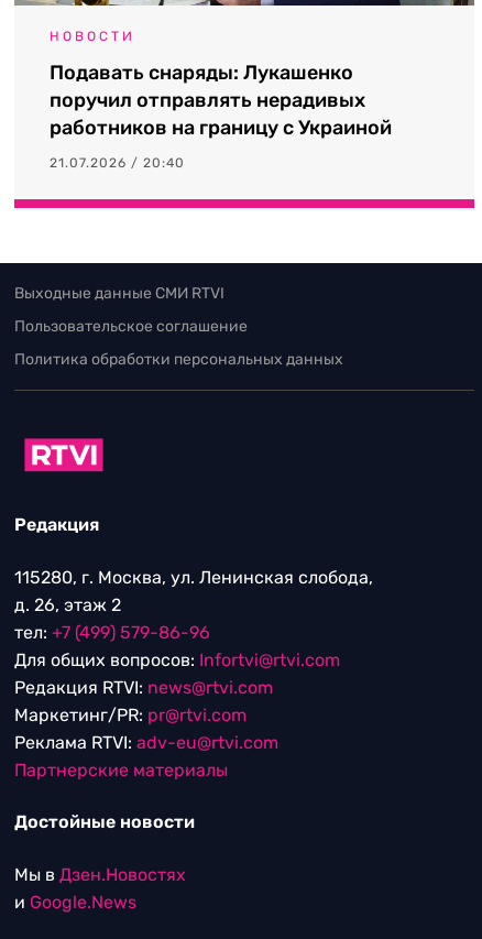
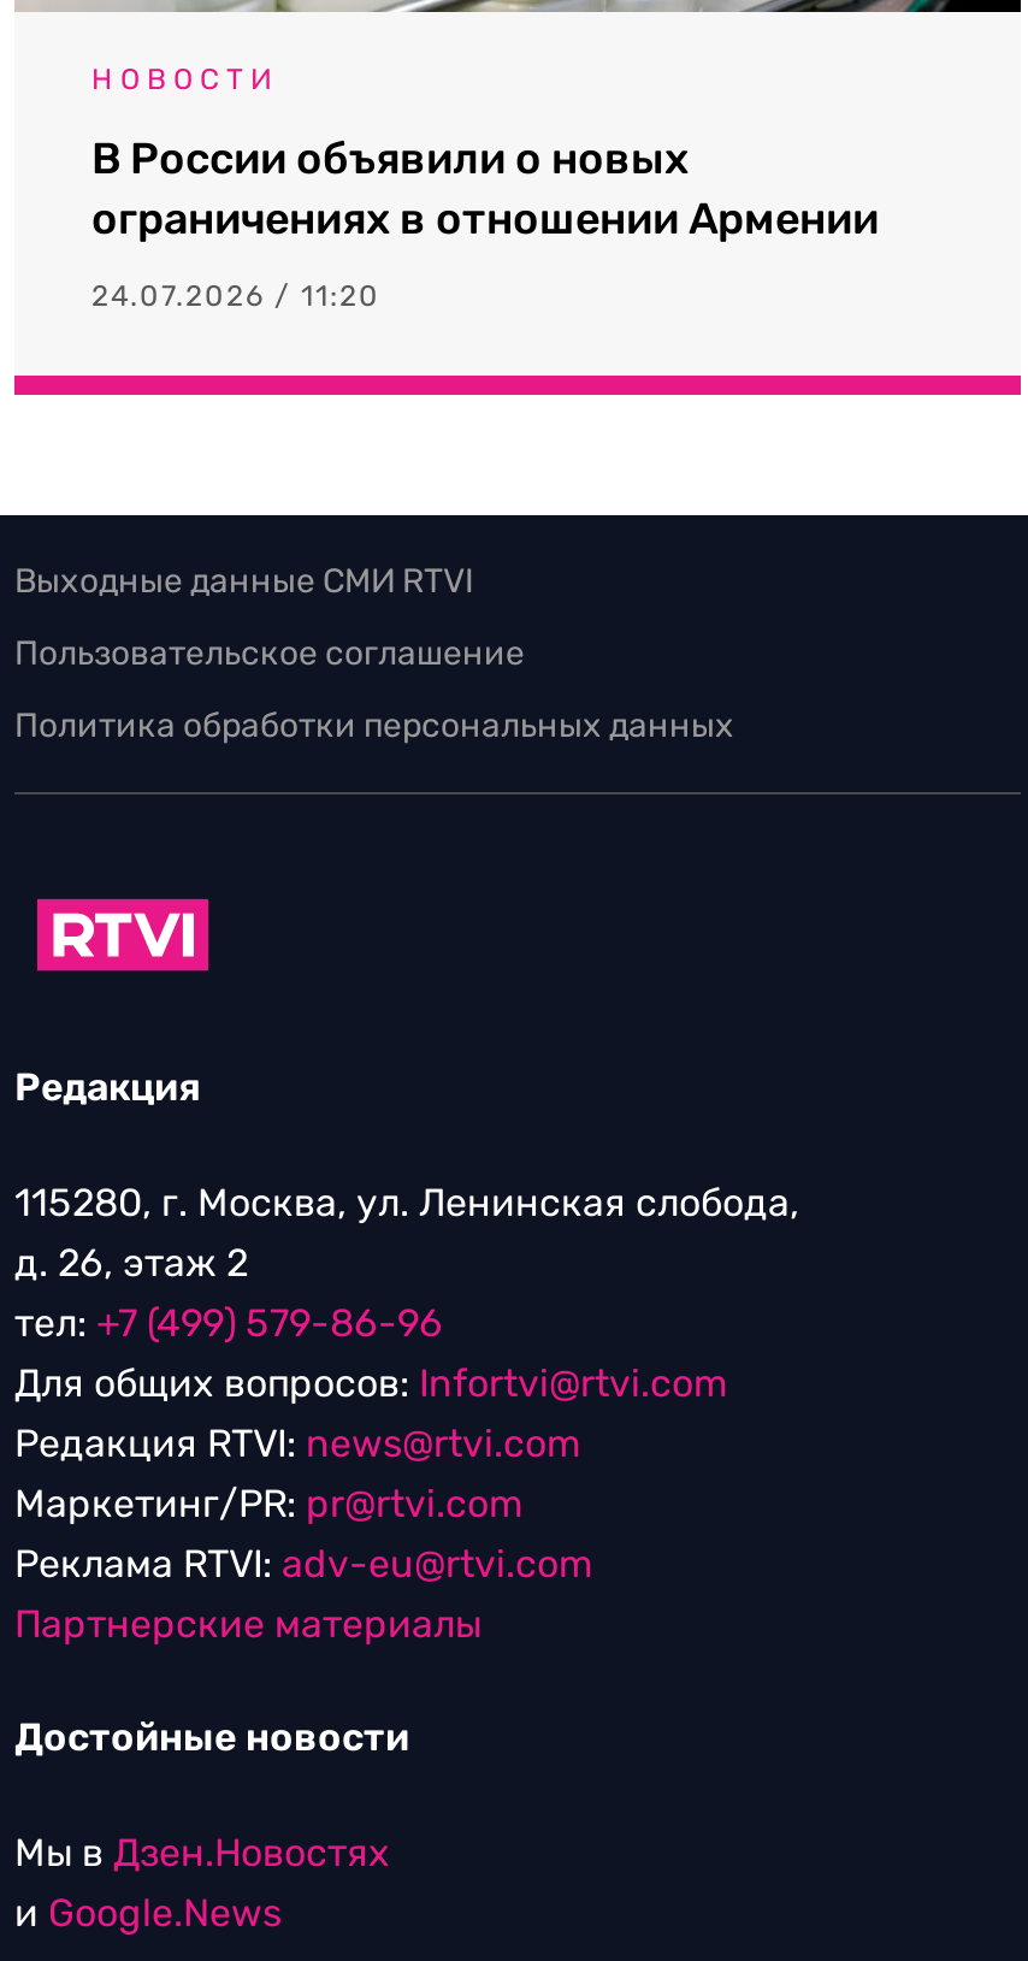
- Подавать снаряды: Лукашенко
- поручил отправлять нерадивых
- работников на границу с Украиной
+ В России объявили о новых
+ ограничениях в отношении Армении

- 21.07.2026 / 20:40
+ 24.07.2026 / 11:20
